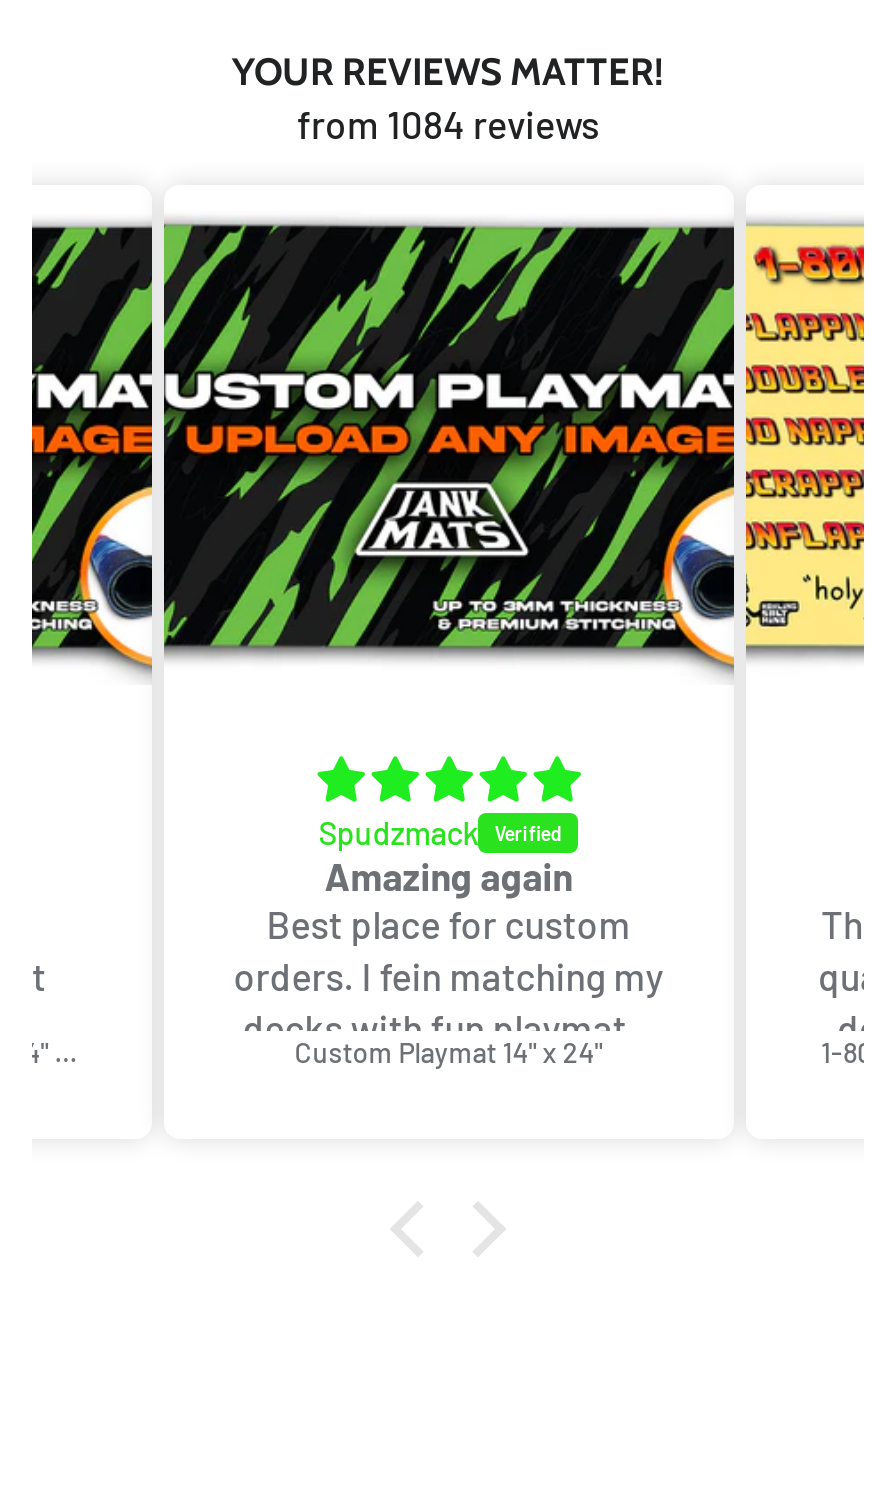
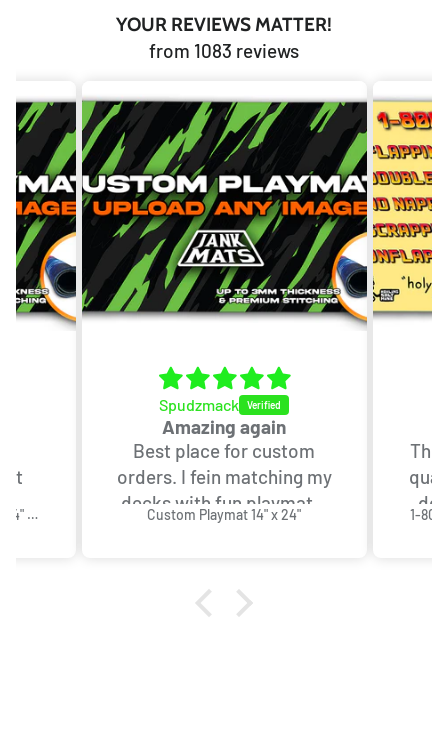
- from 1084 reviews
+ from 1083 reviews
